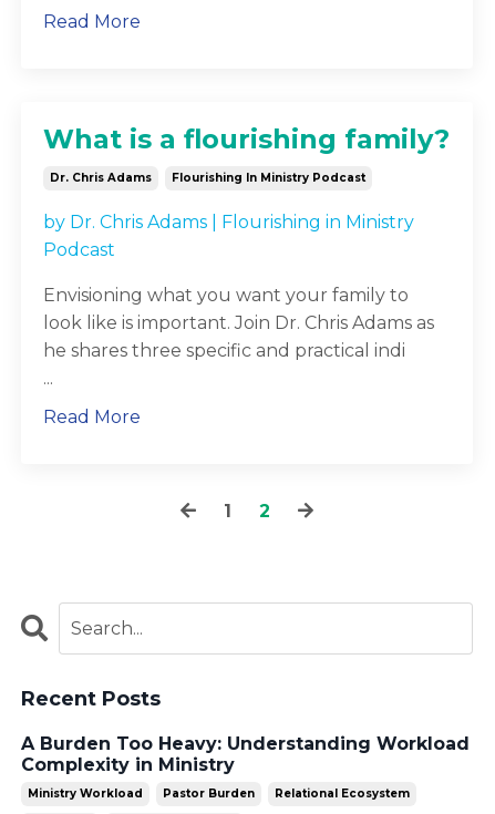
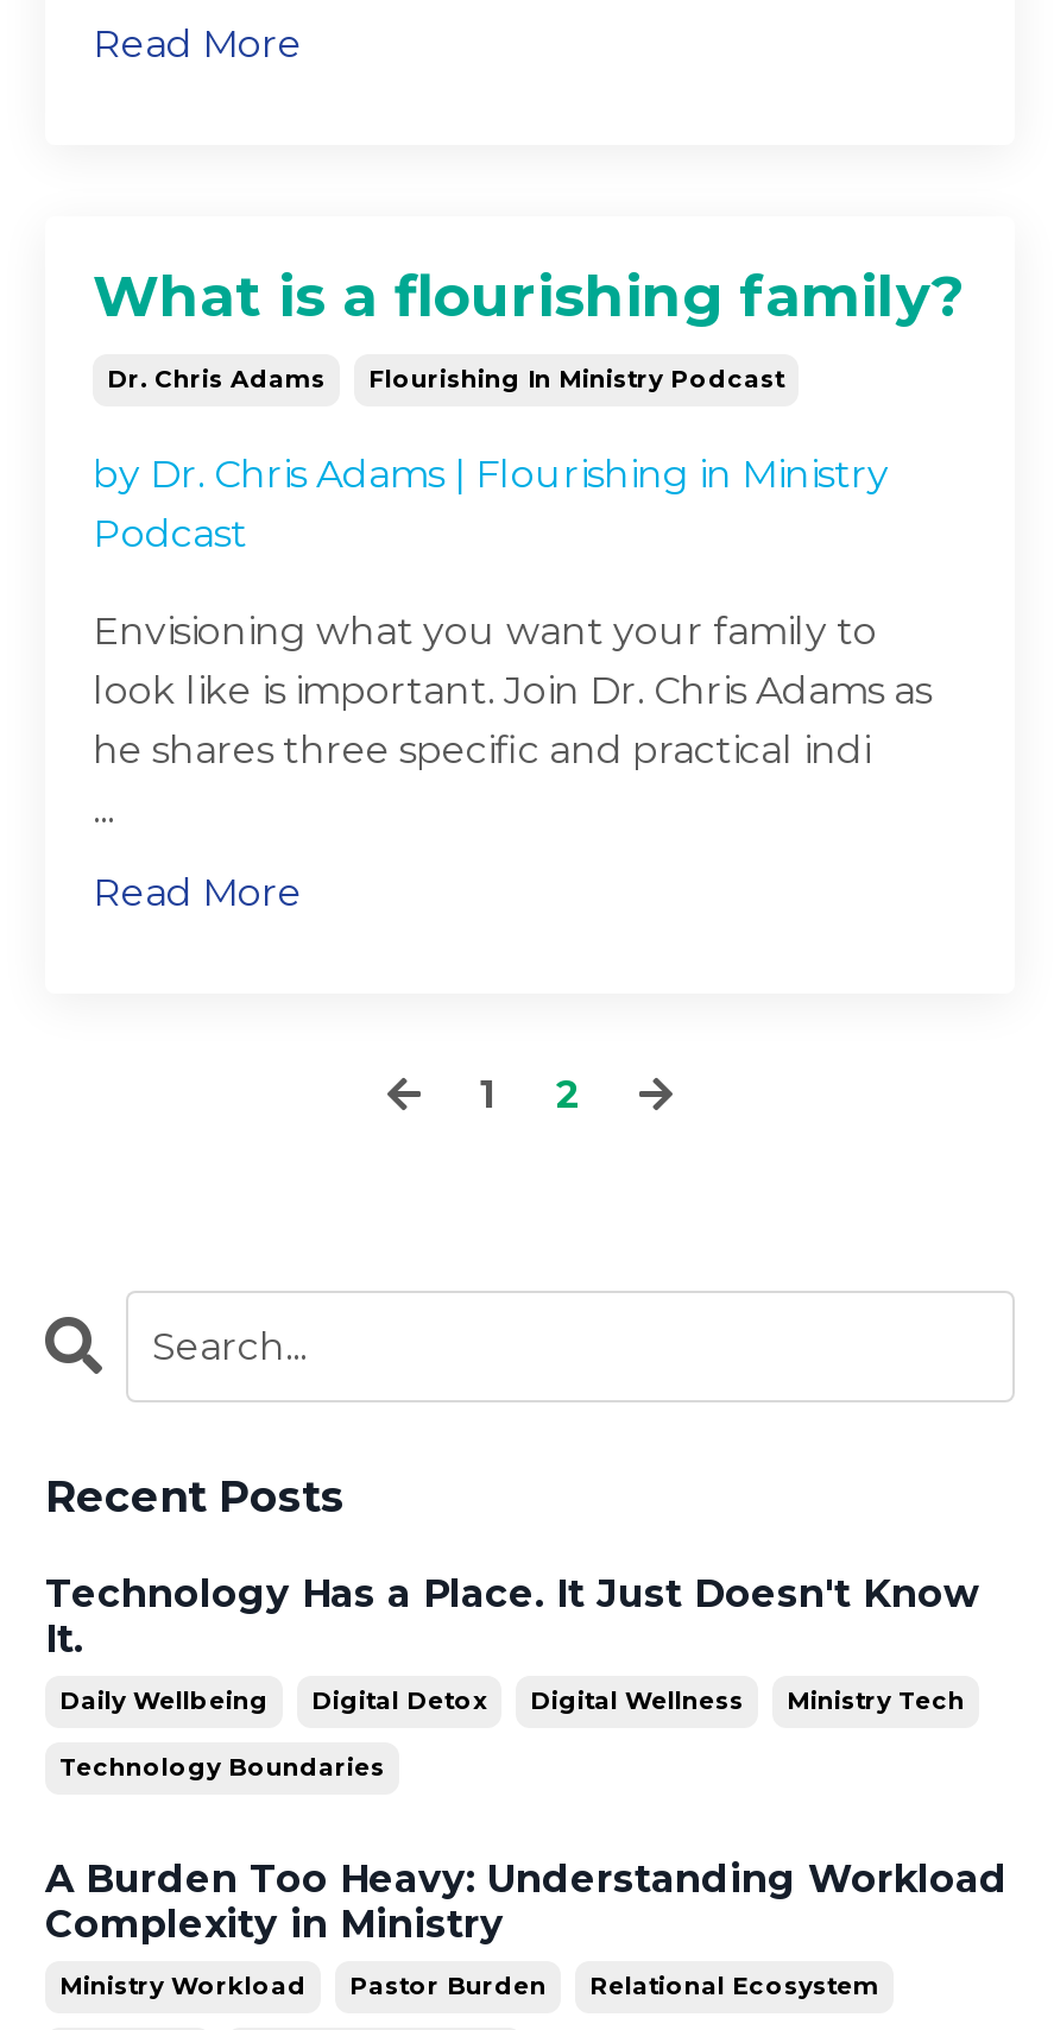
+ Technology Has a Place. It Just Doesn't Know
+ It.
+ Daily Wellbeing
+ Digital Detox
+ Digital Wellness
+ Ministry Tech
+ Technology Boundaries
